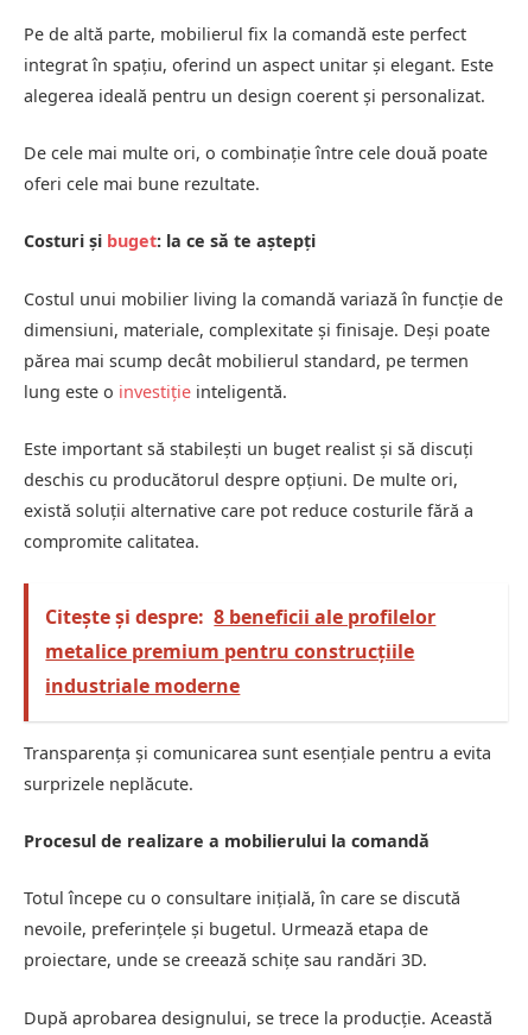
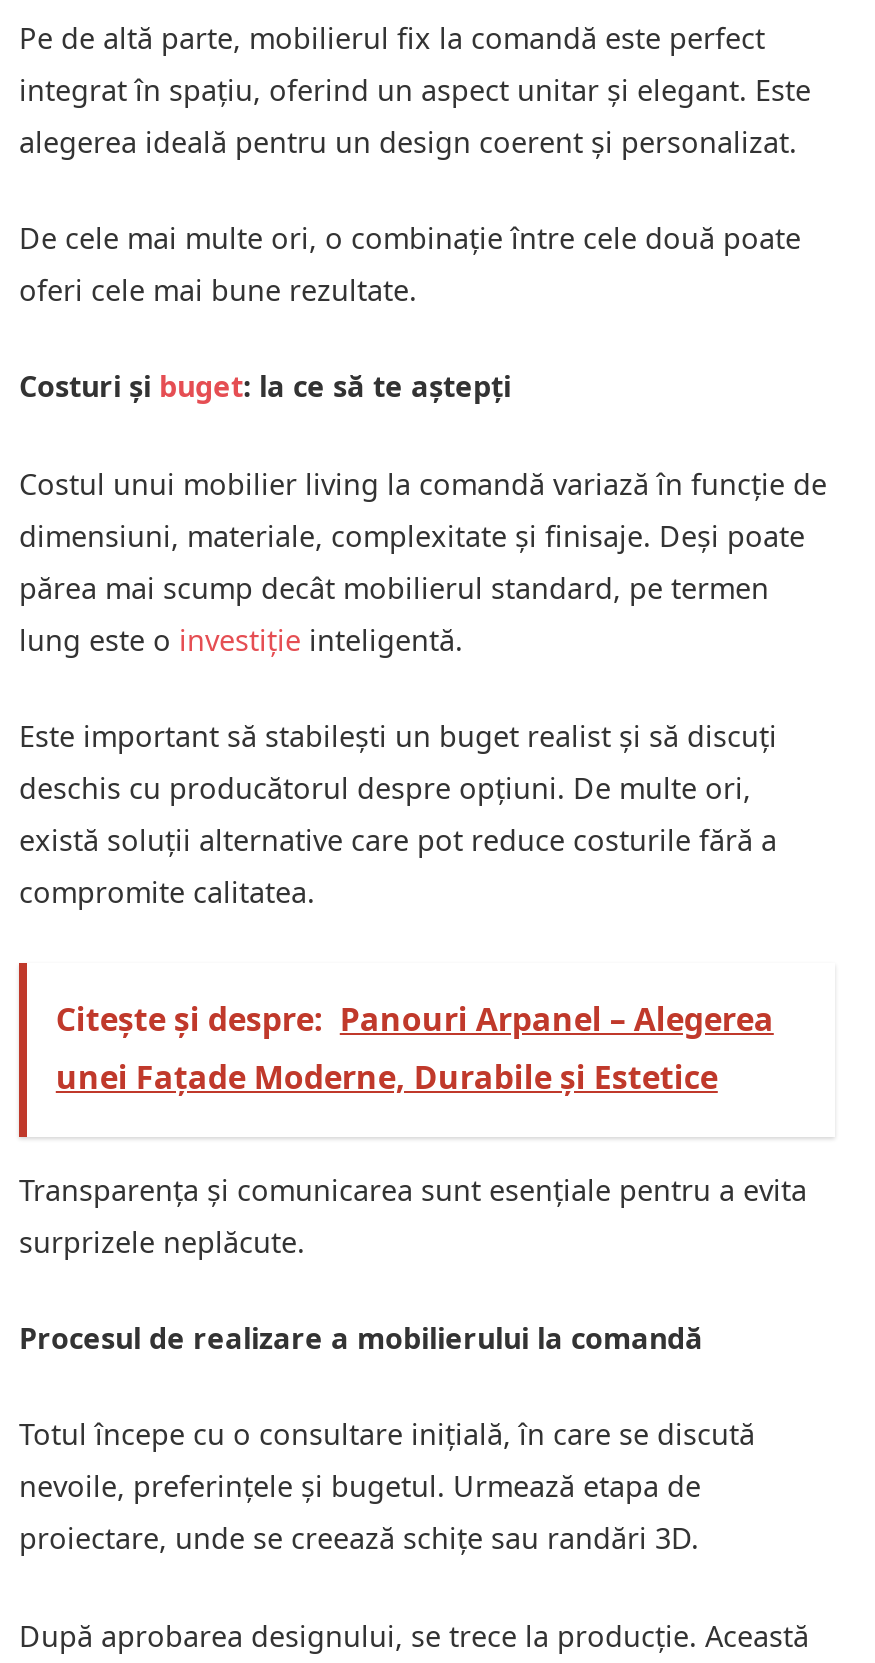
- Citește și despre: 8 beneficii ale profilelor
- metalice premium pentru construcțiile
- industriale moderne
+ Citește și despre: Panouri Arpanel – Alegerea
+ unei Fațade Moderne, Durabile și Estetice
